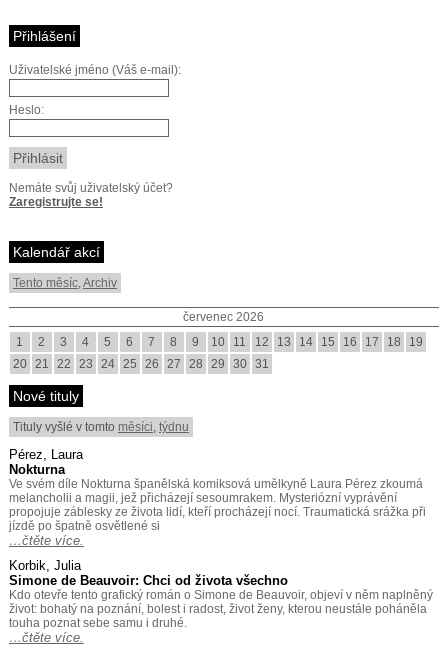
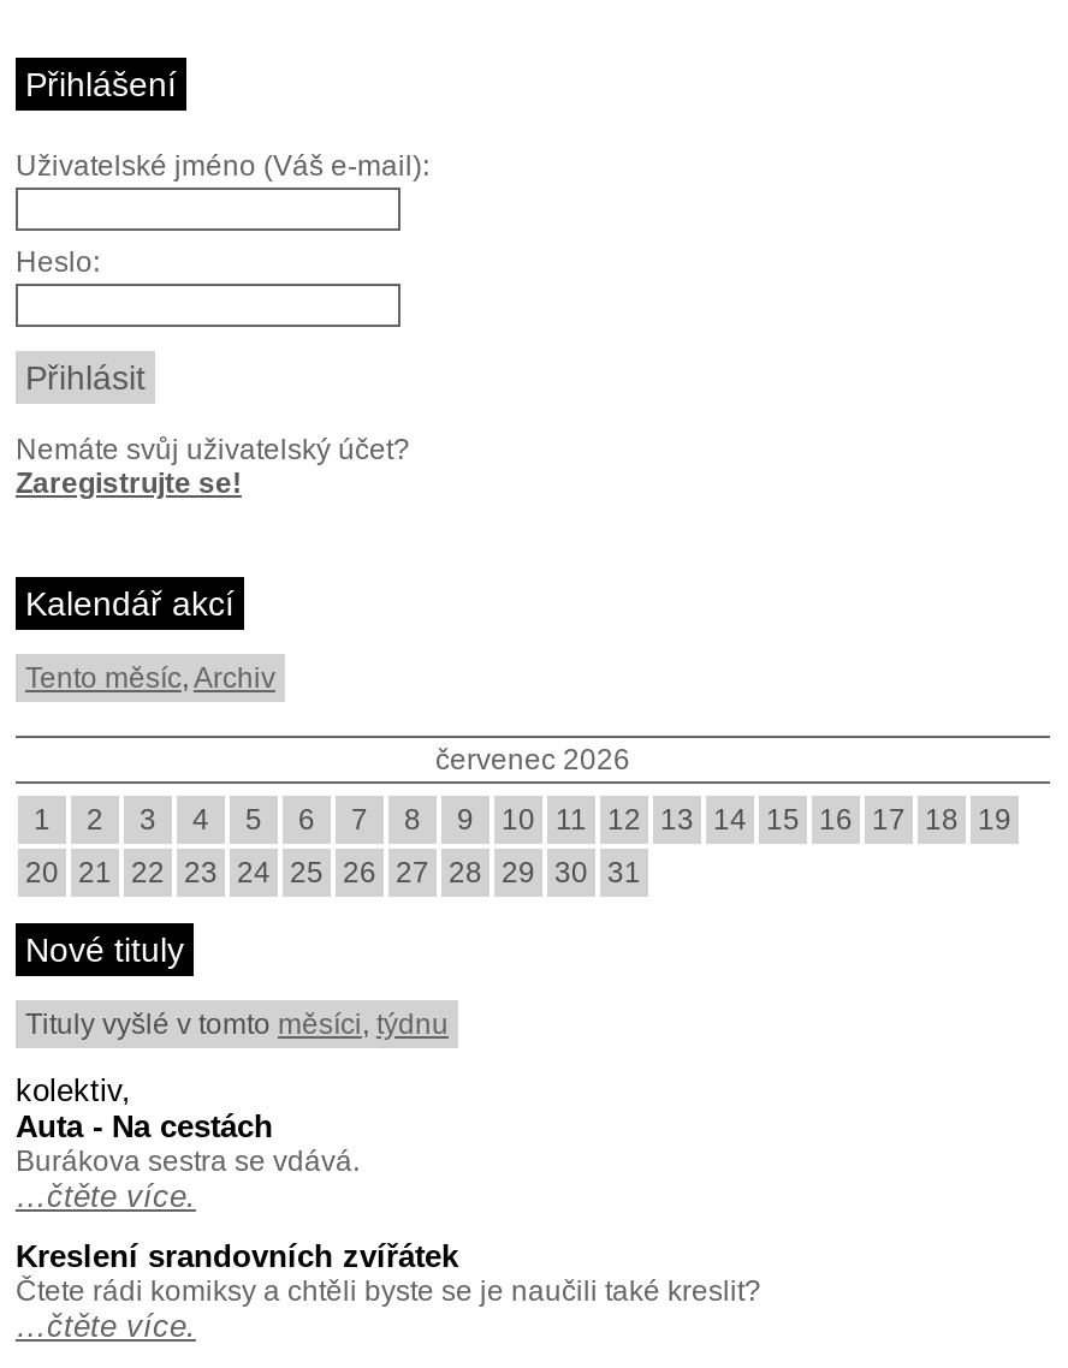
- Pérez, Laura
- Nokturna
- Ve svém díle Nokturna španělská komiksová umělkyně Laura Pérez zkoumá
- melancholii a magii, jež přicházejí sesoumrakem. Mysteriózní vyprávění
- propojuje záblesky ze života lidí, kteří procházejí nocí. Traumatická srážka při
- jízdě po špatně osvětlené si
+ kolektiv,
+ Auta - Na cestách
+ Burákova sestra se vdává.

- Korbik, Julia
- Simone de Beauvoir: Chci od života všechno
- Kdo otevře tento grafický román o Simone de Beauvoir, objeví v něm naplněný
- život: bohatý na poznání, bolest i radost, život ženy, kterou neustále poháněla
- touha poznat sebe samu i druhé.
+ Kreslení srandovních zvířátek
+ Čtete rádi komiksy a chtěli byste se je naučili také kreslit?
